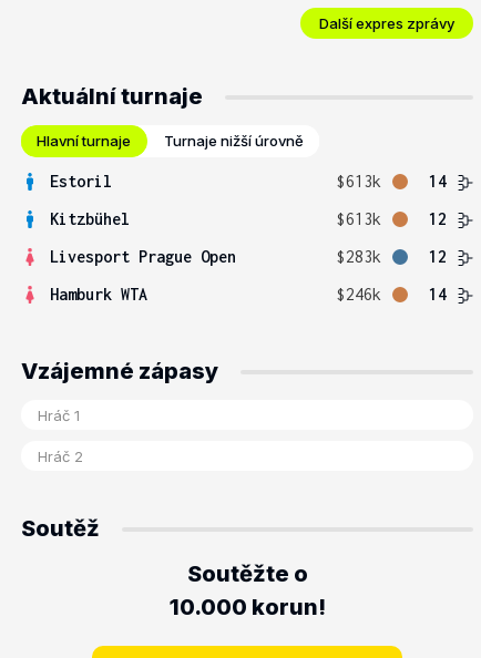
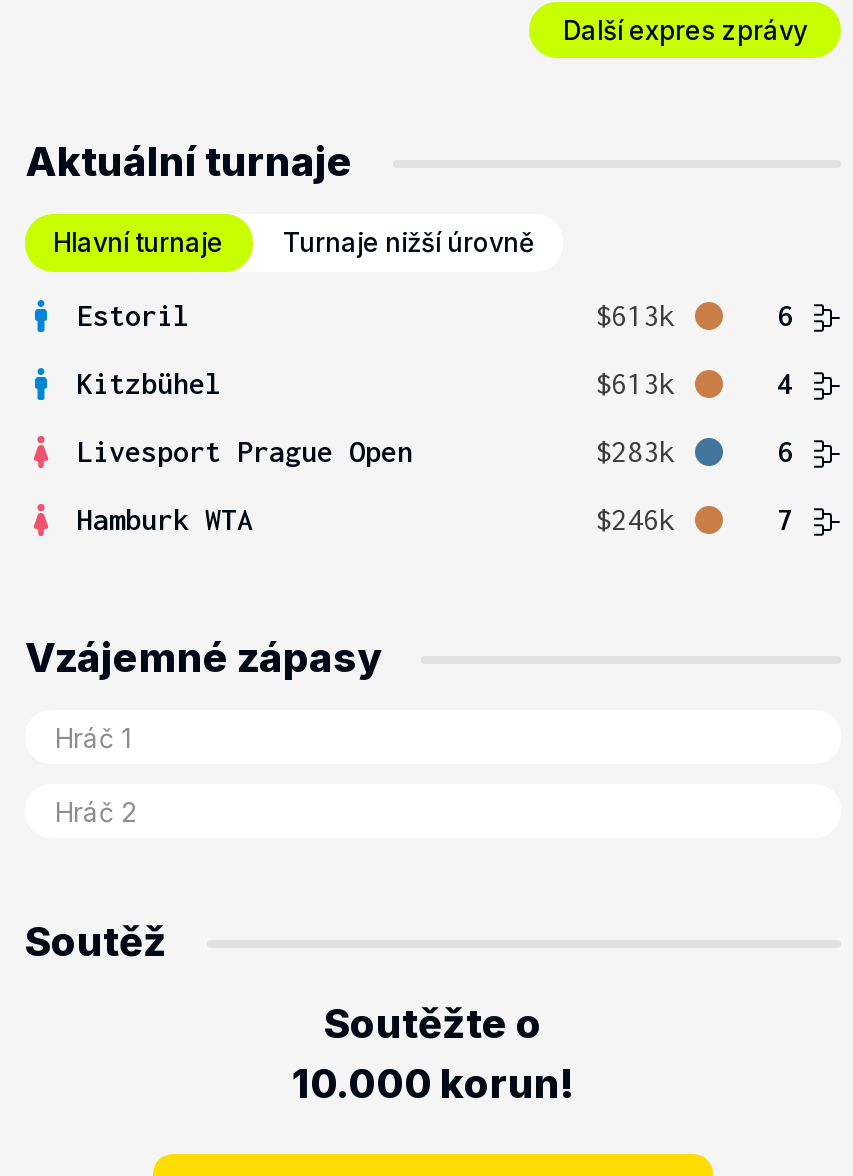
- 14
+ 6

- 12
+ 4

- 12
+ 6

- 14
+ 7
